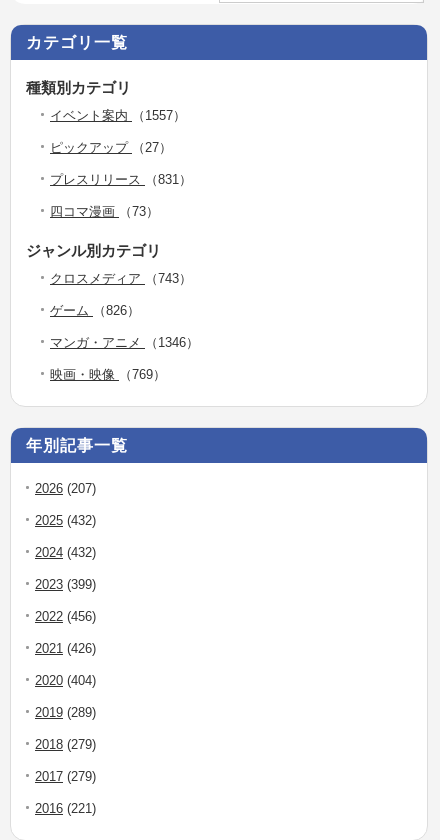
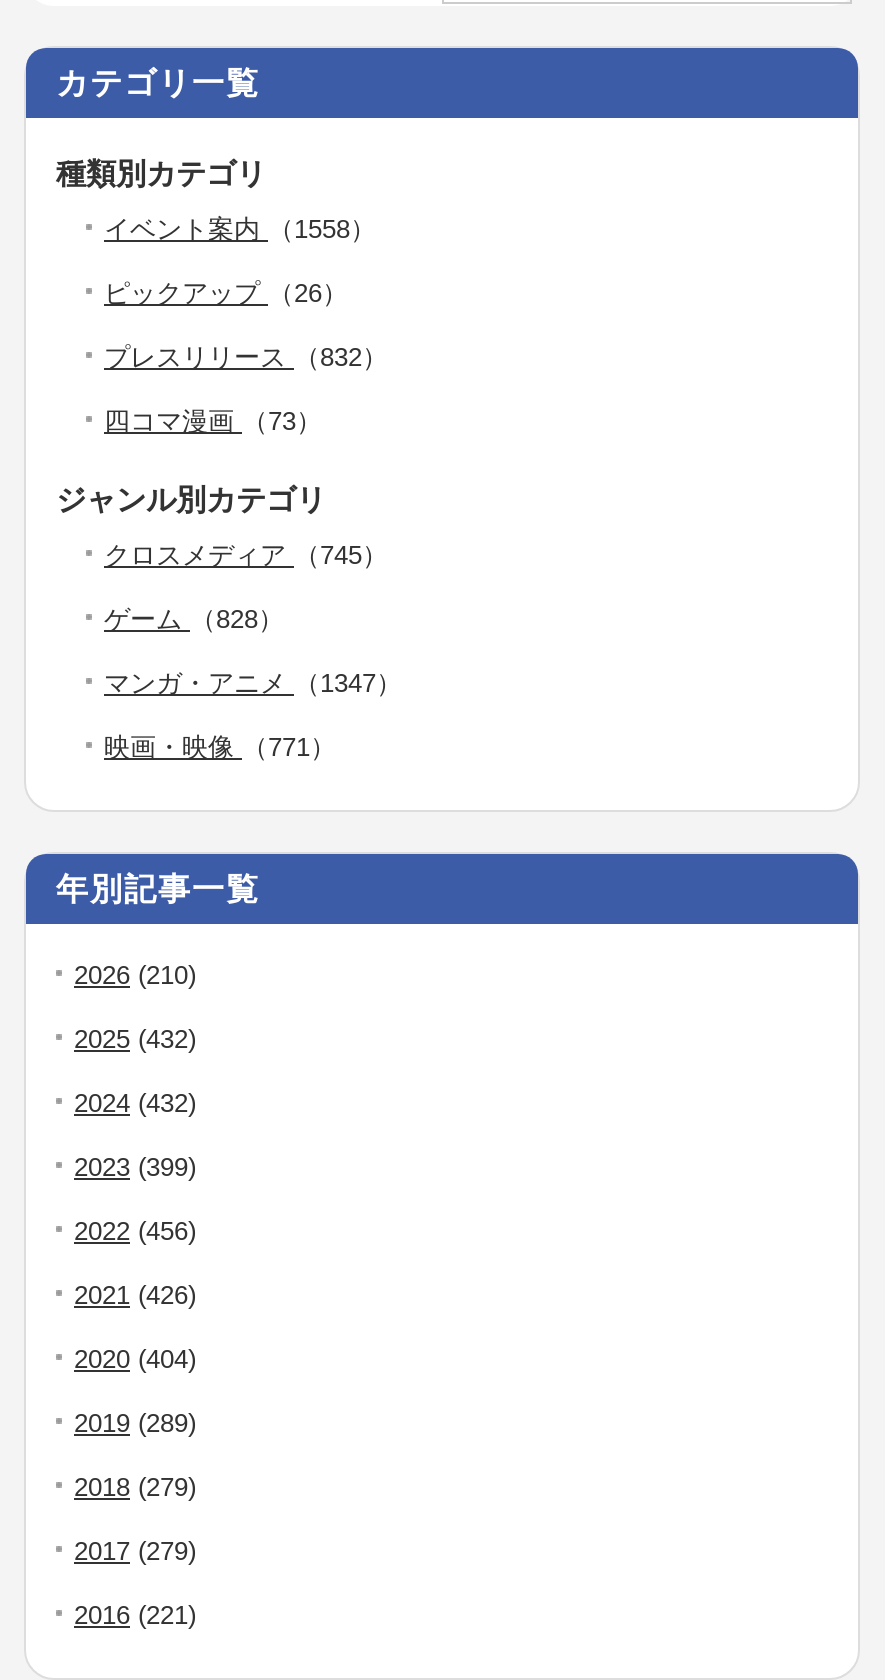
- イベント案内（1557）
+ イベント案内（1558）

- ピックアップ（27）
+ ピックアップ（26）

- プレスリリース（831）
+ プレスリリース（832）

- クロスメディア（743）
+ クロスメディア（745）

- ゲーム（826）
+ ゲーム（828）

- マンガ・アニメ（1346）
+ マンガ・アニメ（1347）

- 映画・映像（769）
+ 映画・映像（771）

- 2026 (207)
+ 2026 (210)
